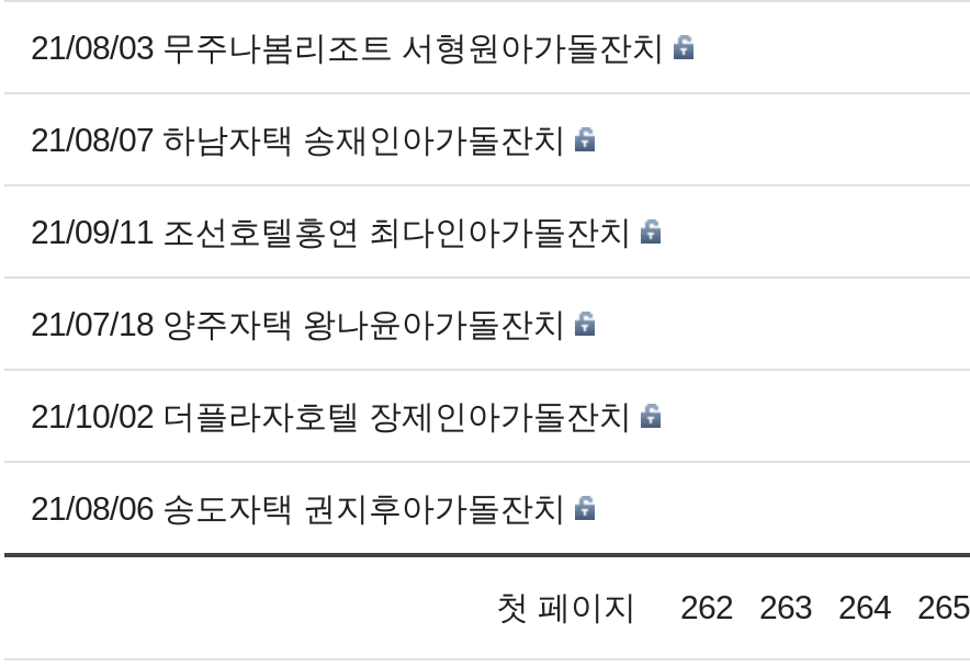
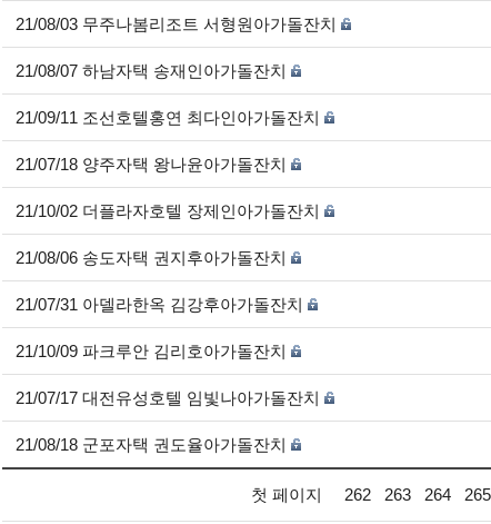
+ 21/07/31 아델라한옥 김강후아가돌잔치
+ 21/10/09 파크루안 김리호아가돌잔치
+ 21/07/17 대전유성호텔 임빛나아가돌잔치
+ 21/08/18 군포자택 권도율아가돌잔치
